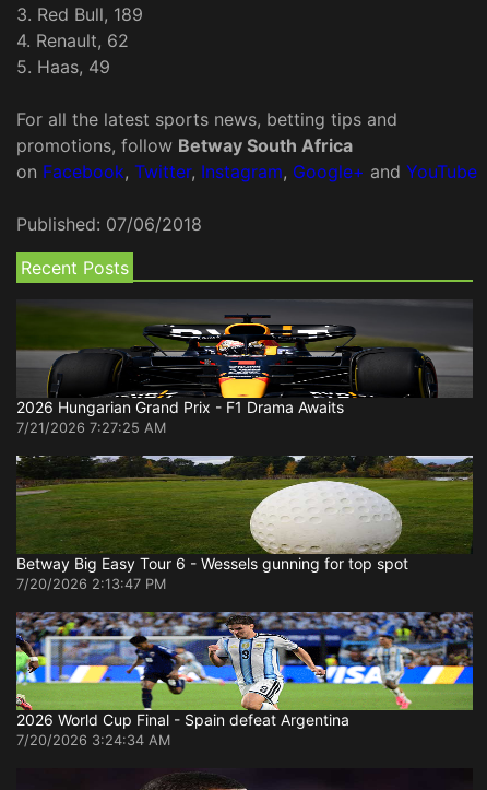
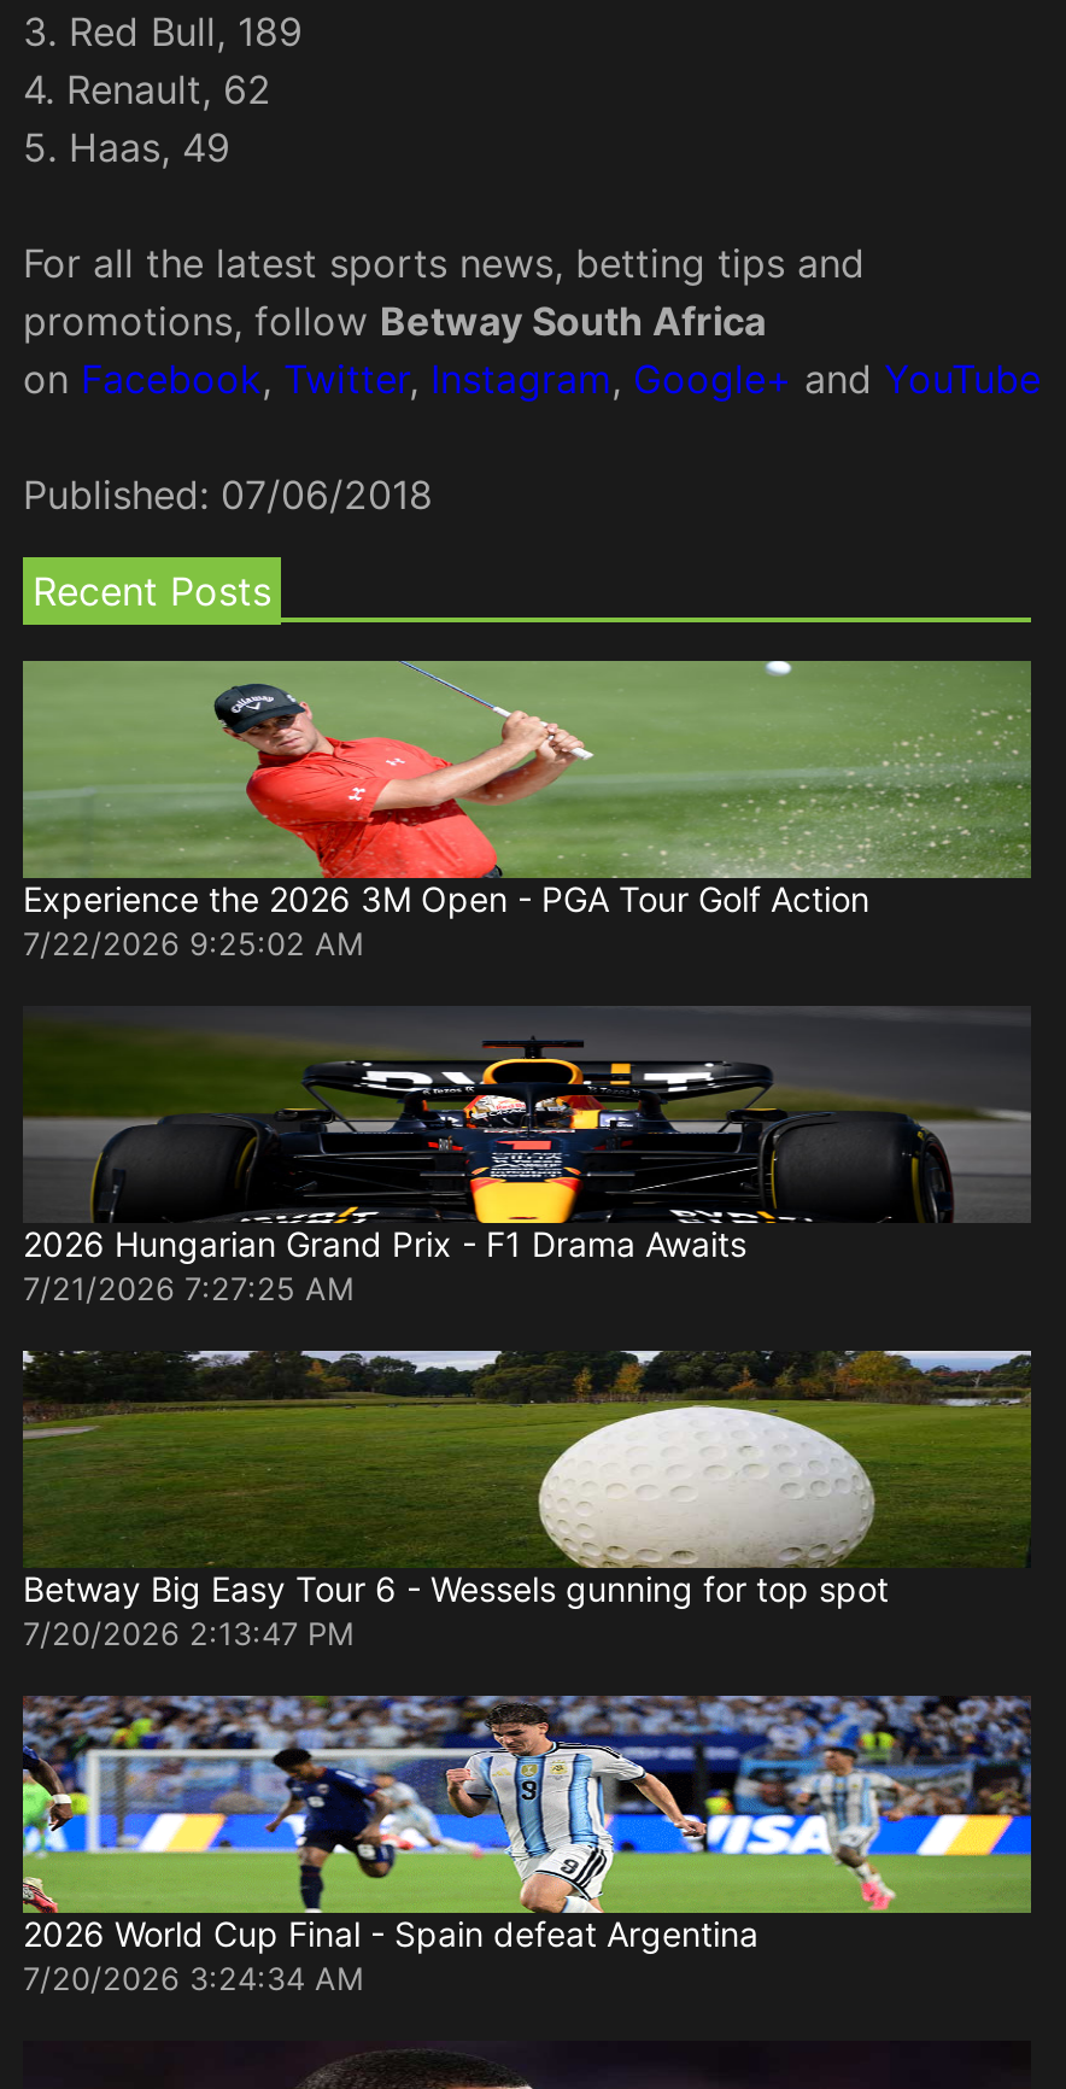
+ [image]
+ Experience the 2026 3M Open - PGA Tour Golf Action
+ 7/22/2026 9:25:02 AM
